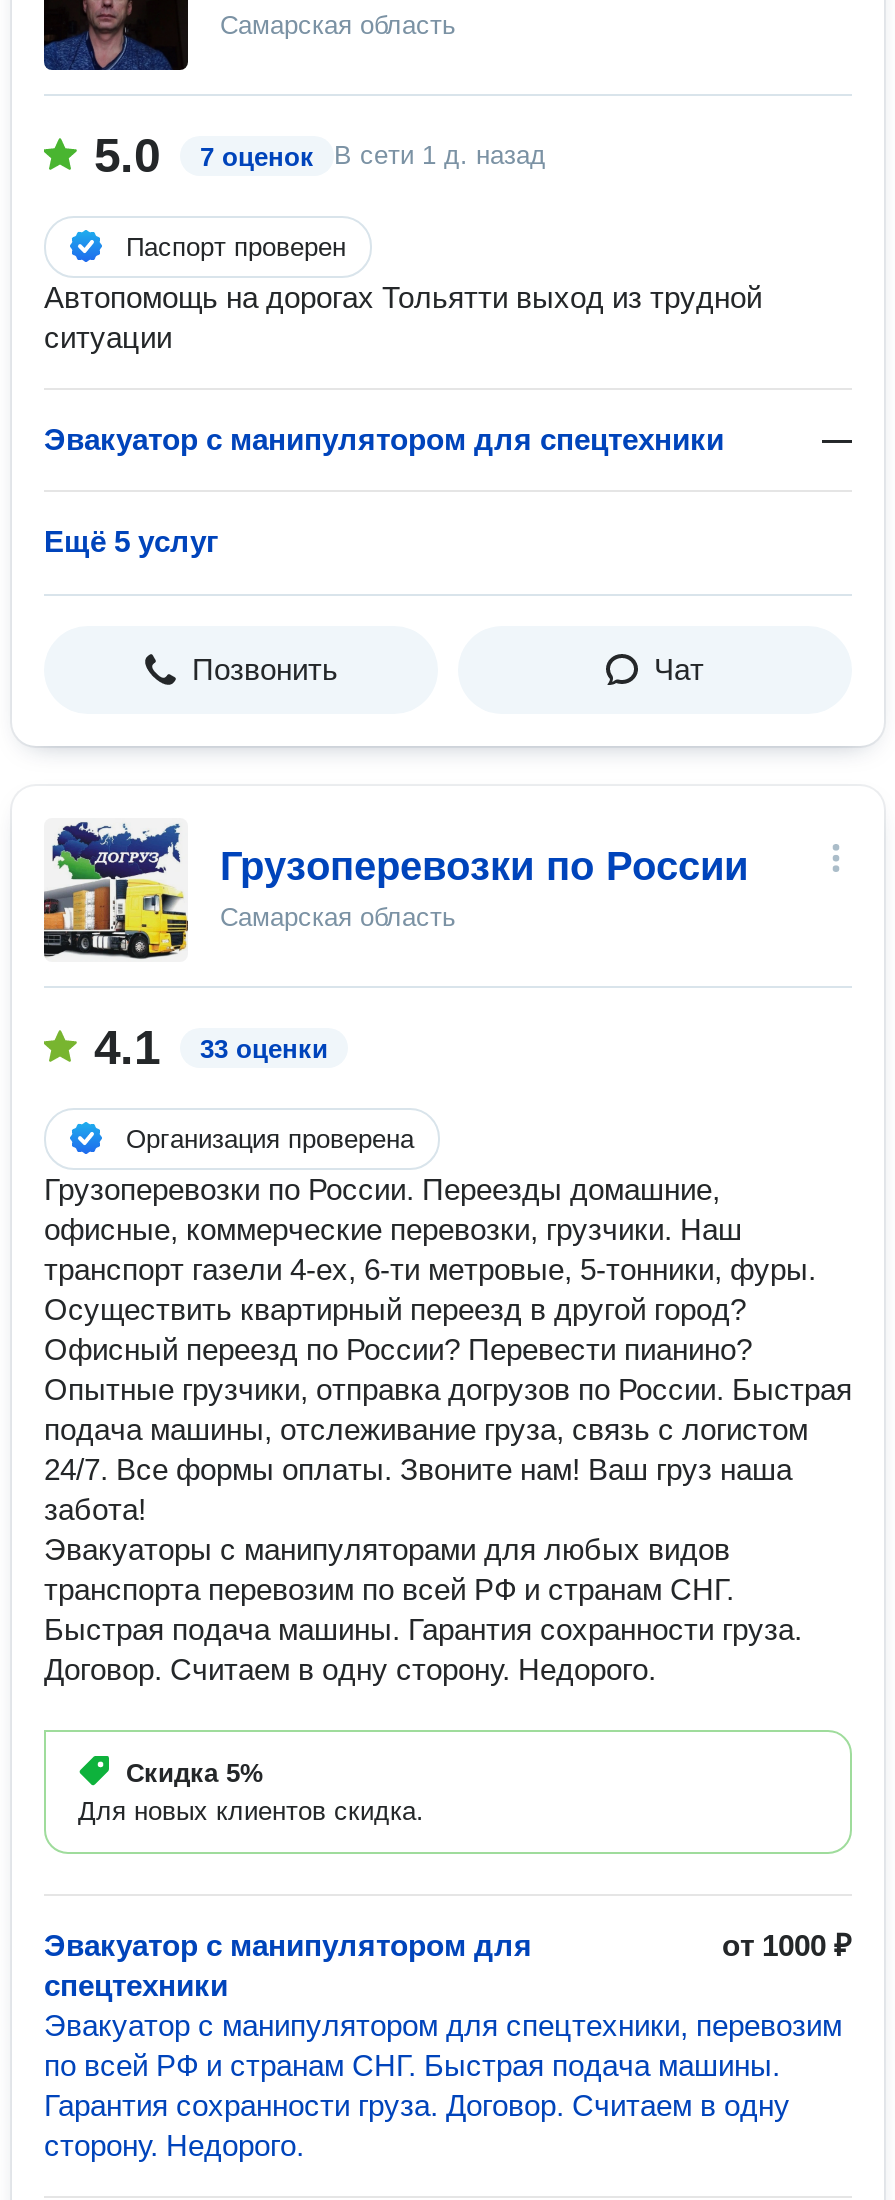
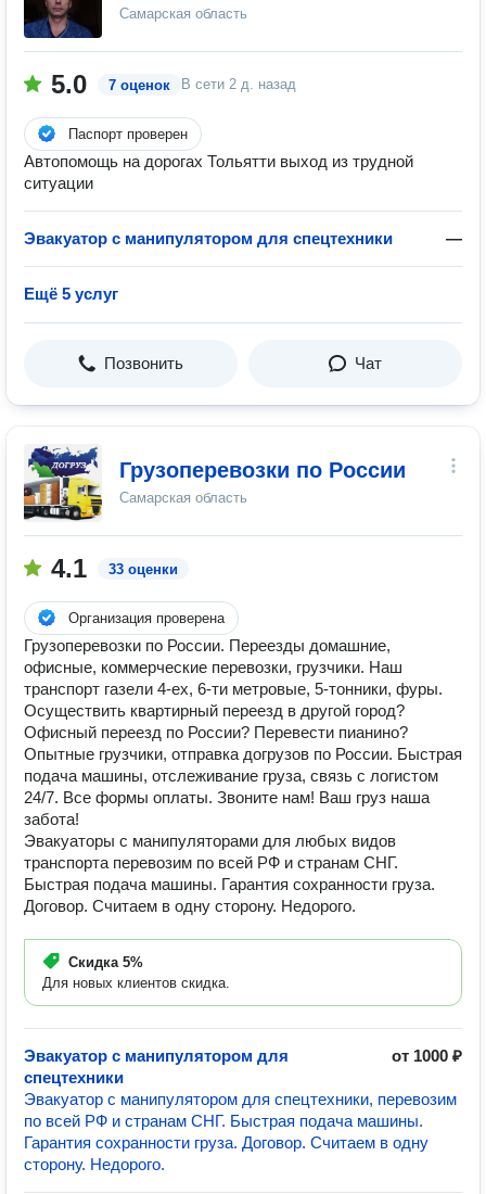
- 5.0 7 оценок В сети 1 д. назад
+ 5.0 7 оценок В сети 2 д. назад
